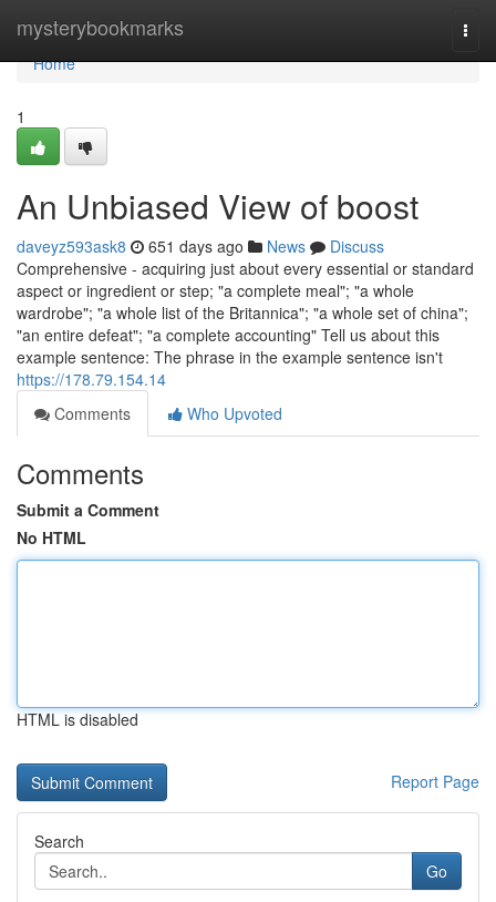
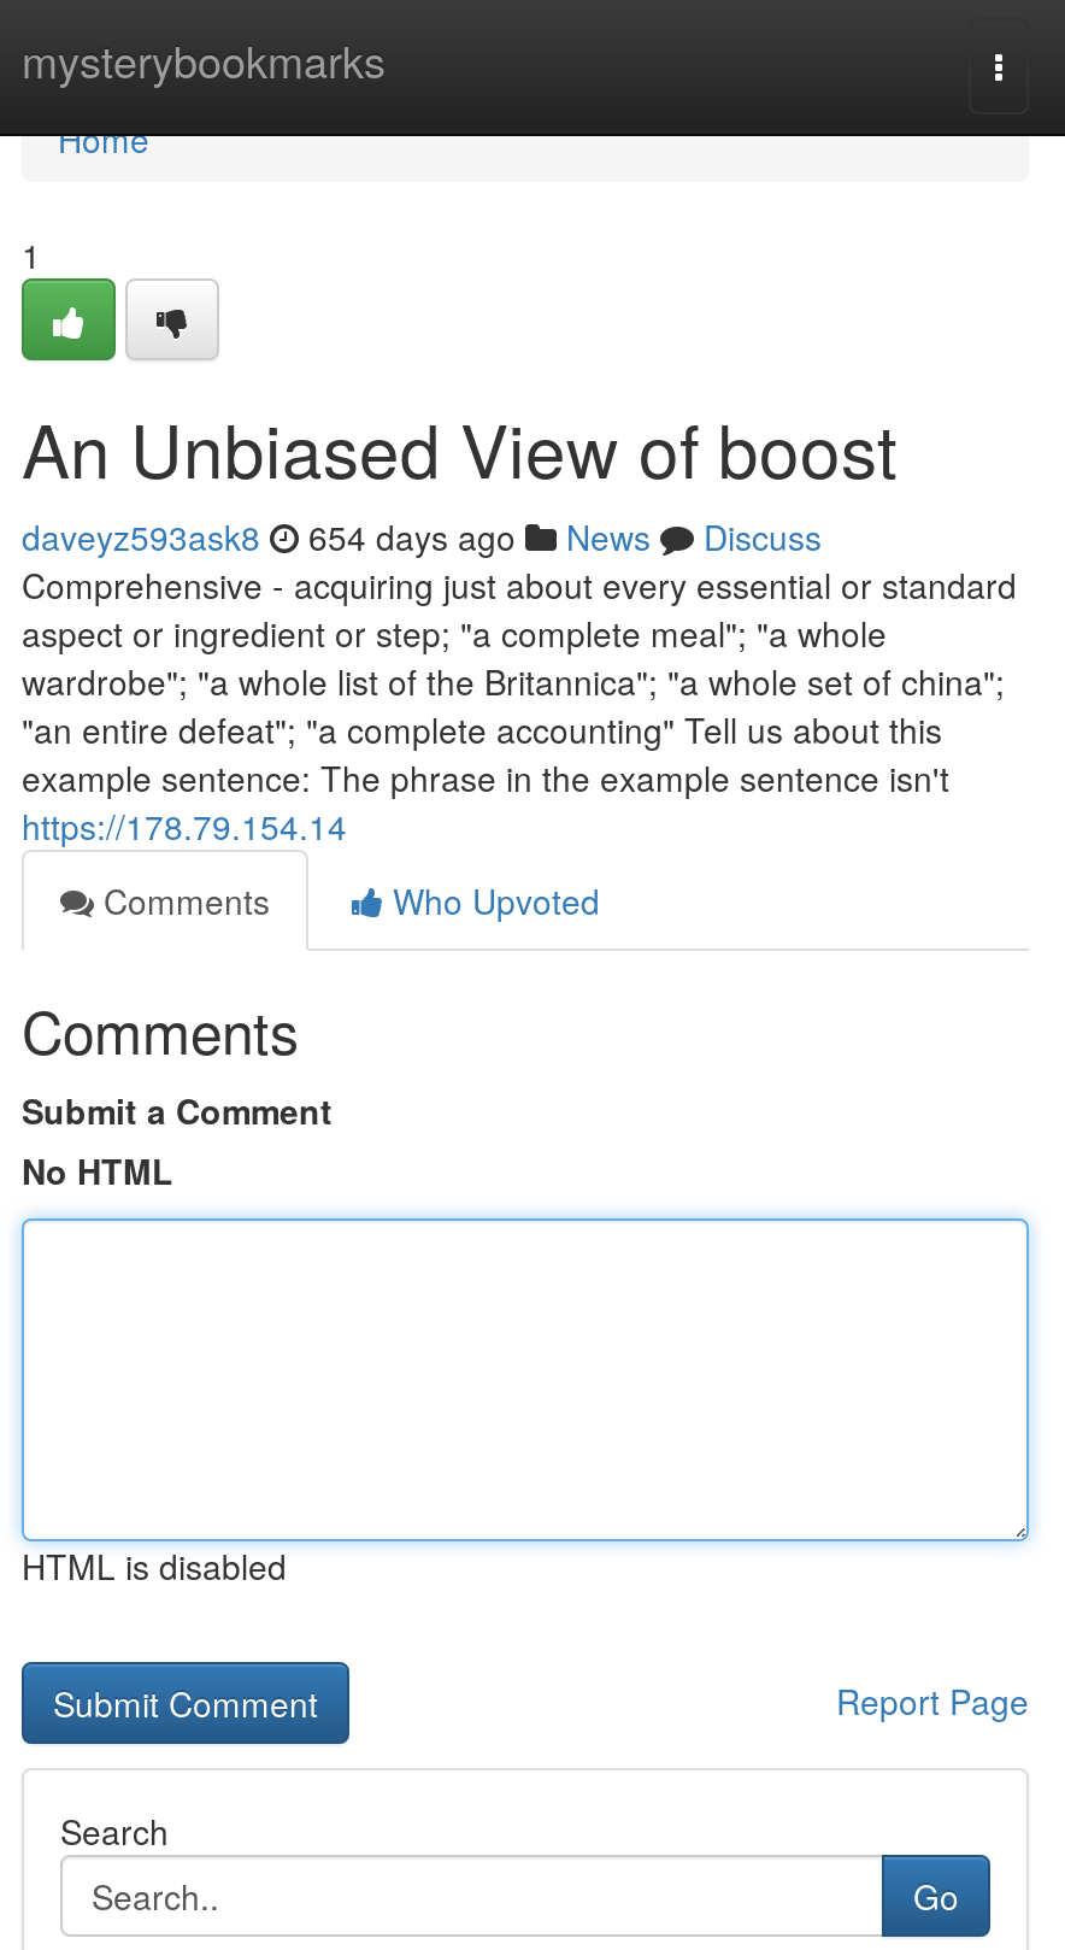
- daveyz593ask8 651 days ago News Discuss
+ daveyz593ask8 654 days ago News Discuss
